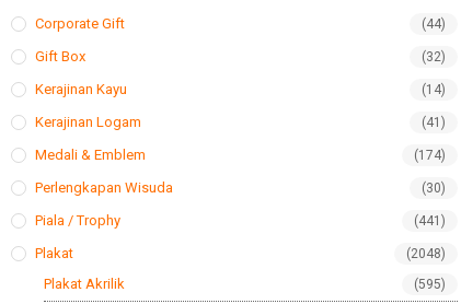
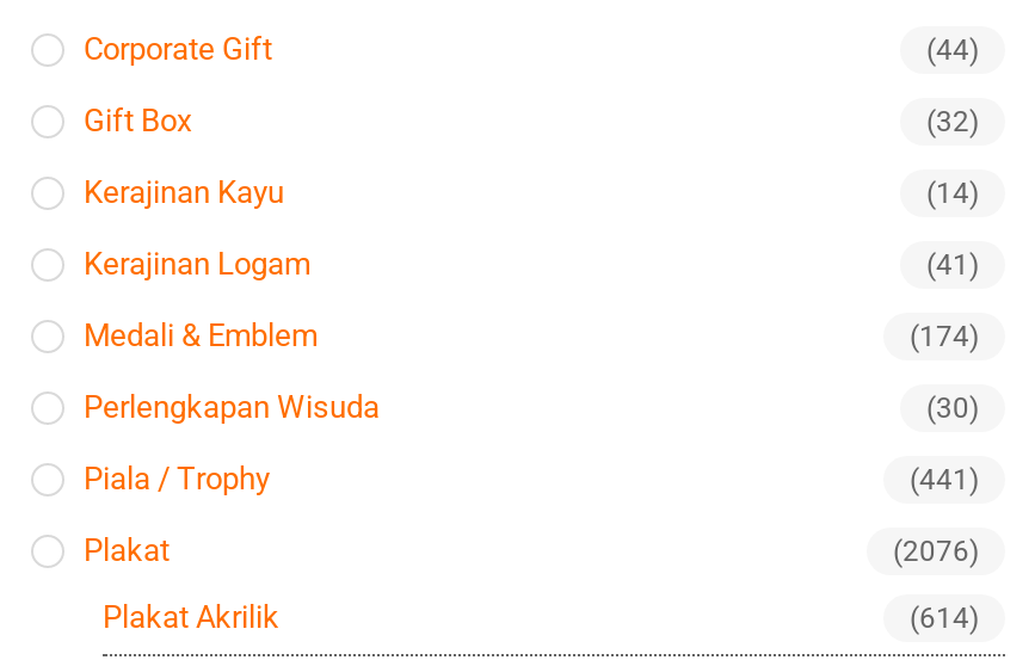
- (2048)
+ (2076)

- (595)
+ (614)
